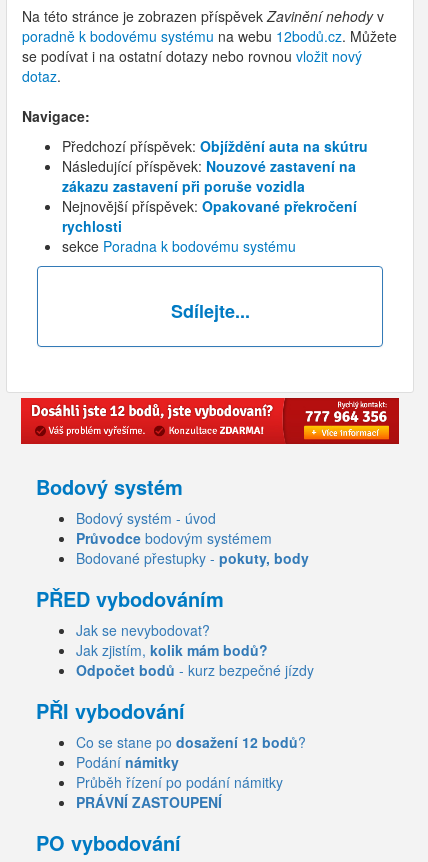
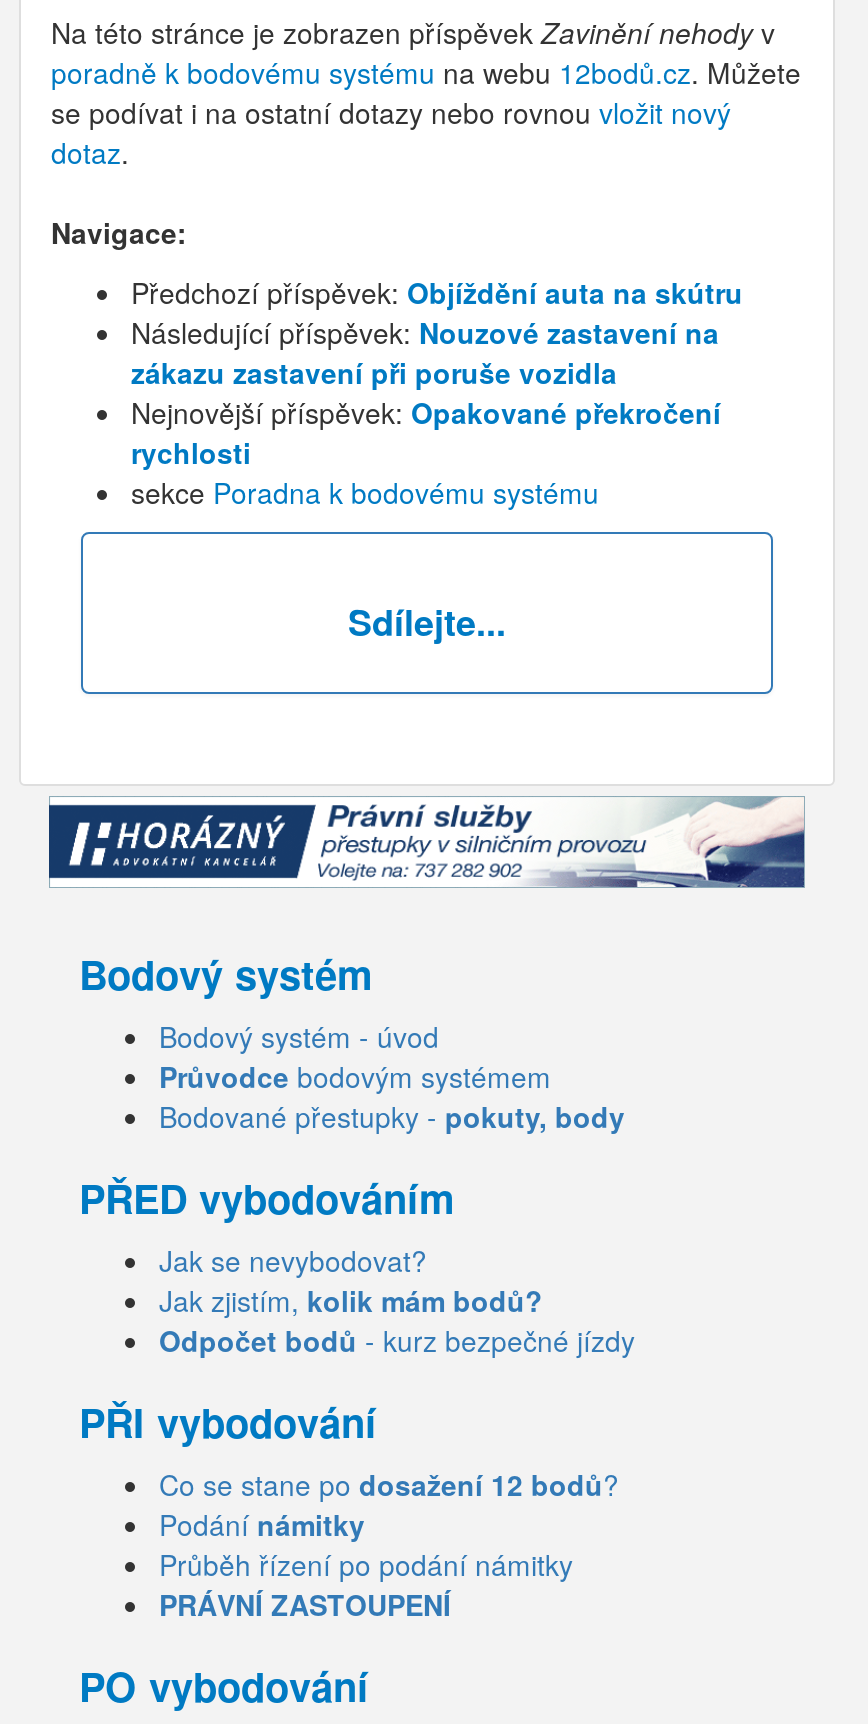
- [image]
+ [image]
